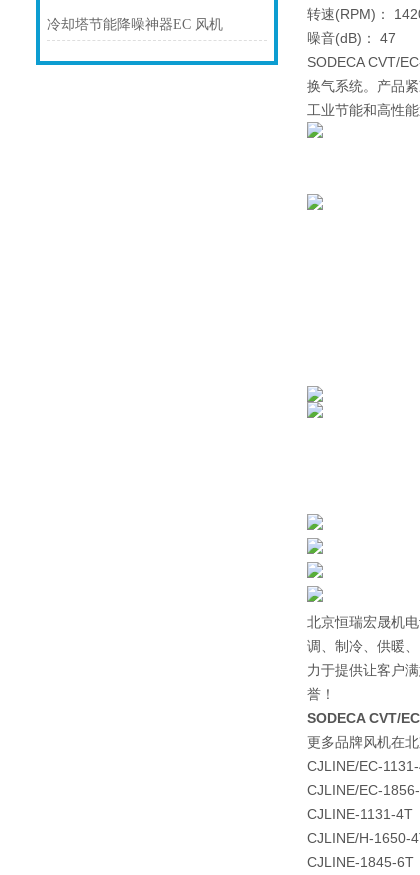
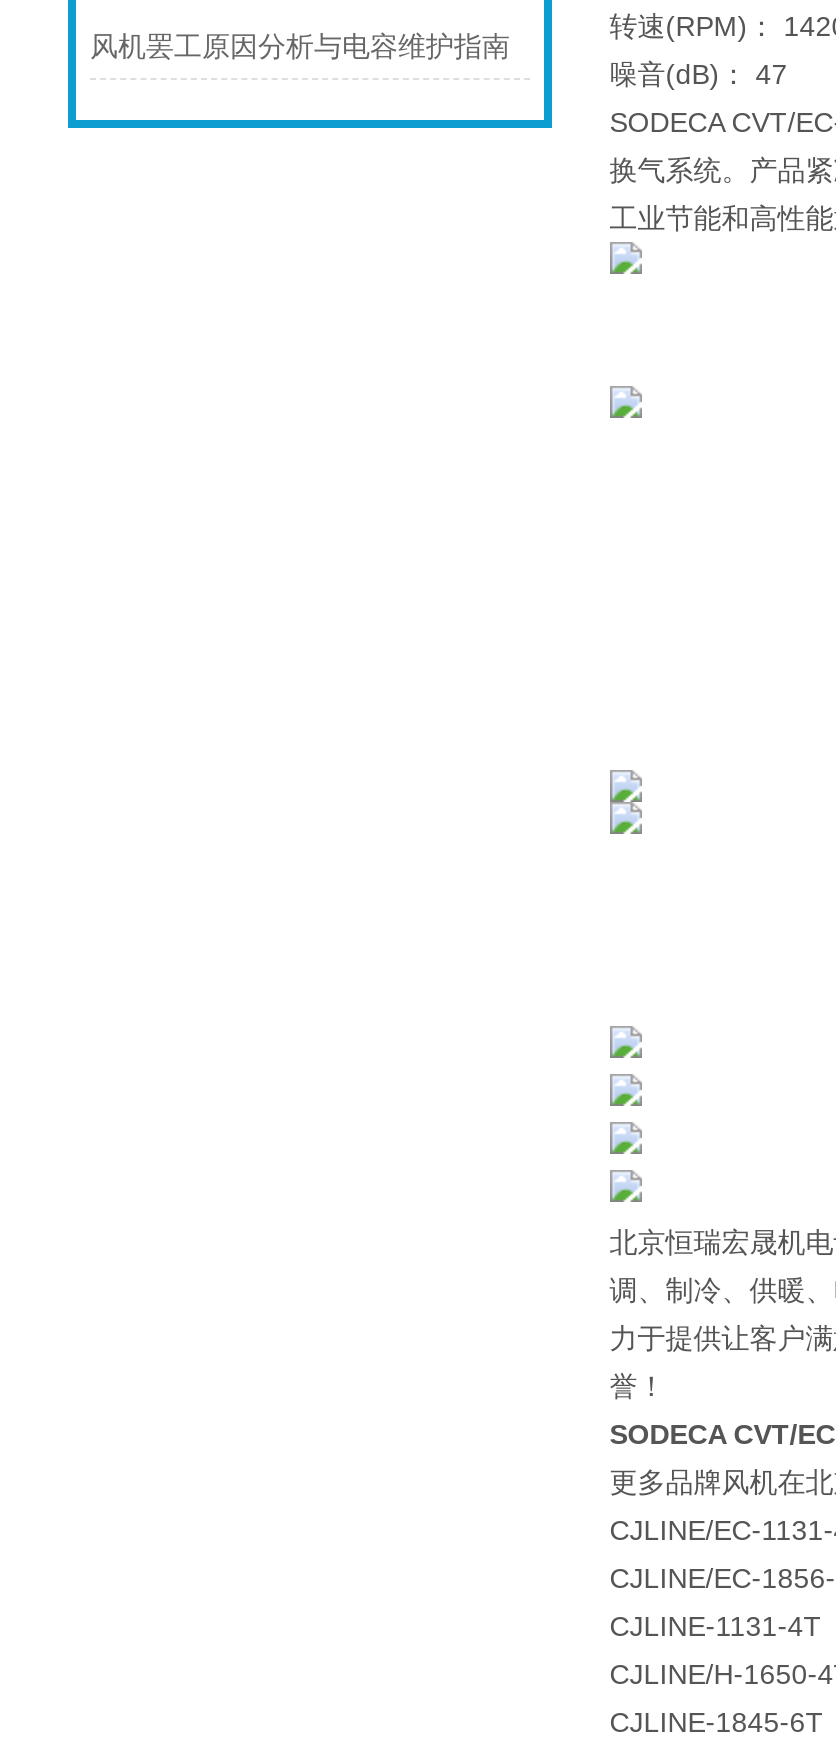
- 冷却塔节能降噪神器EC 风机
+ 风机罢工原因分析与电容维护指南
